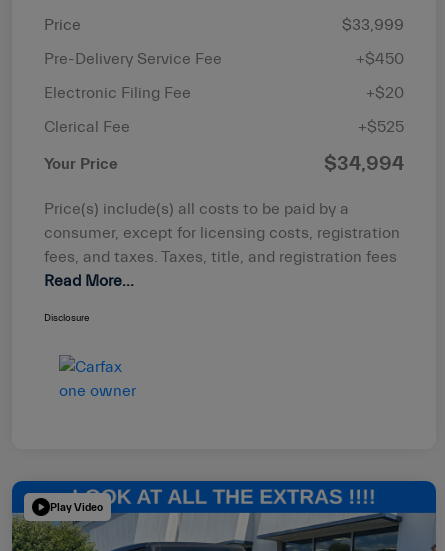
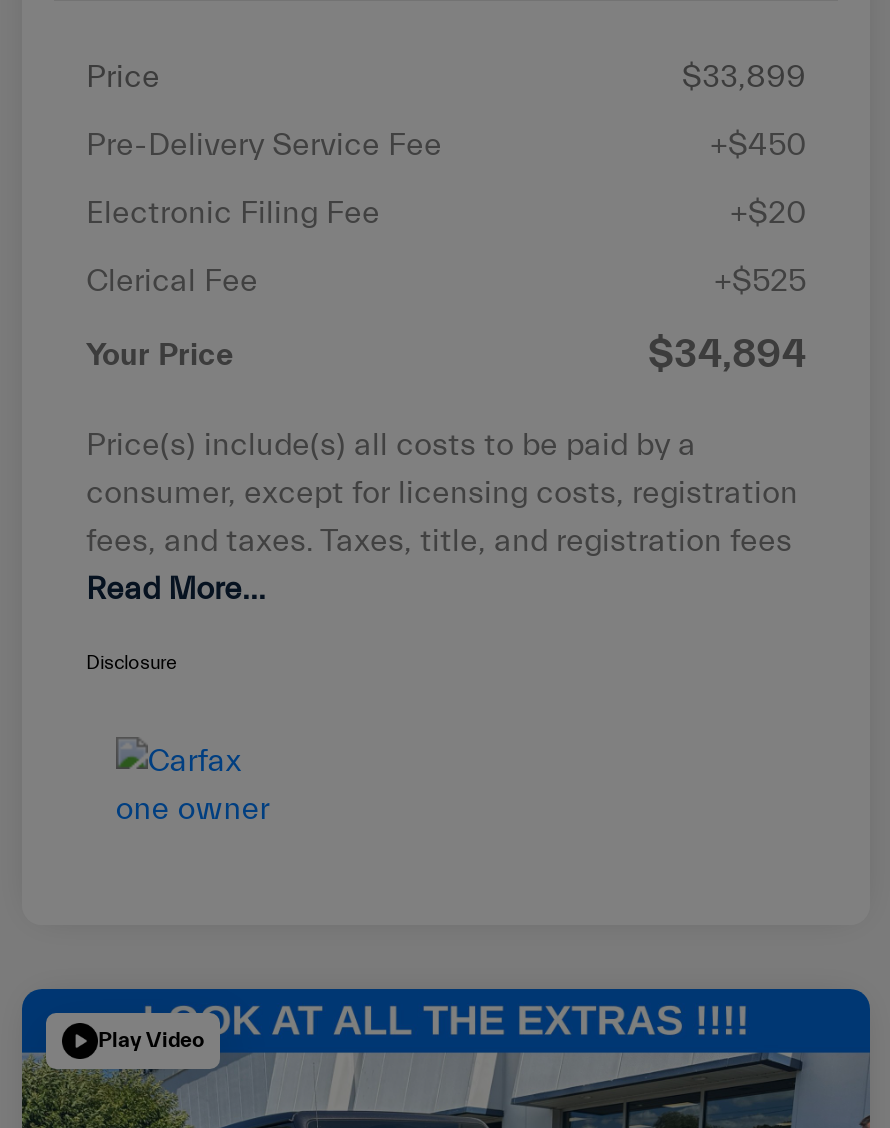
- $33,999
+ $33,899

- $34,994
+ $34,894
